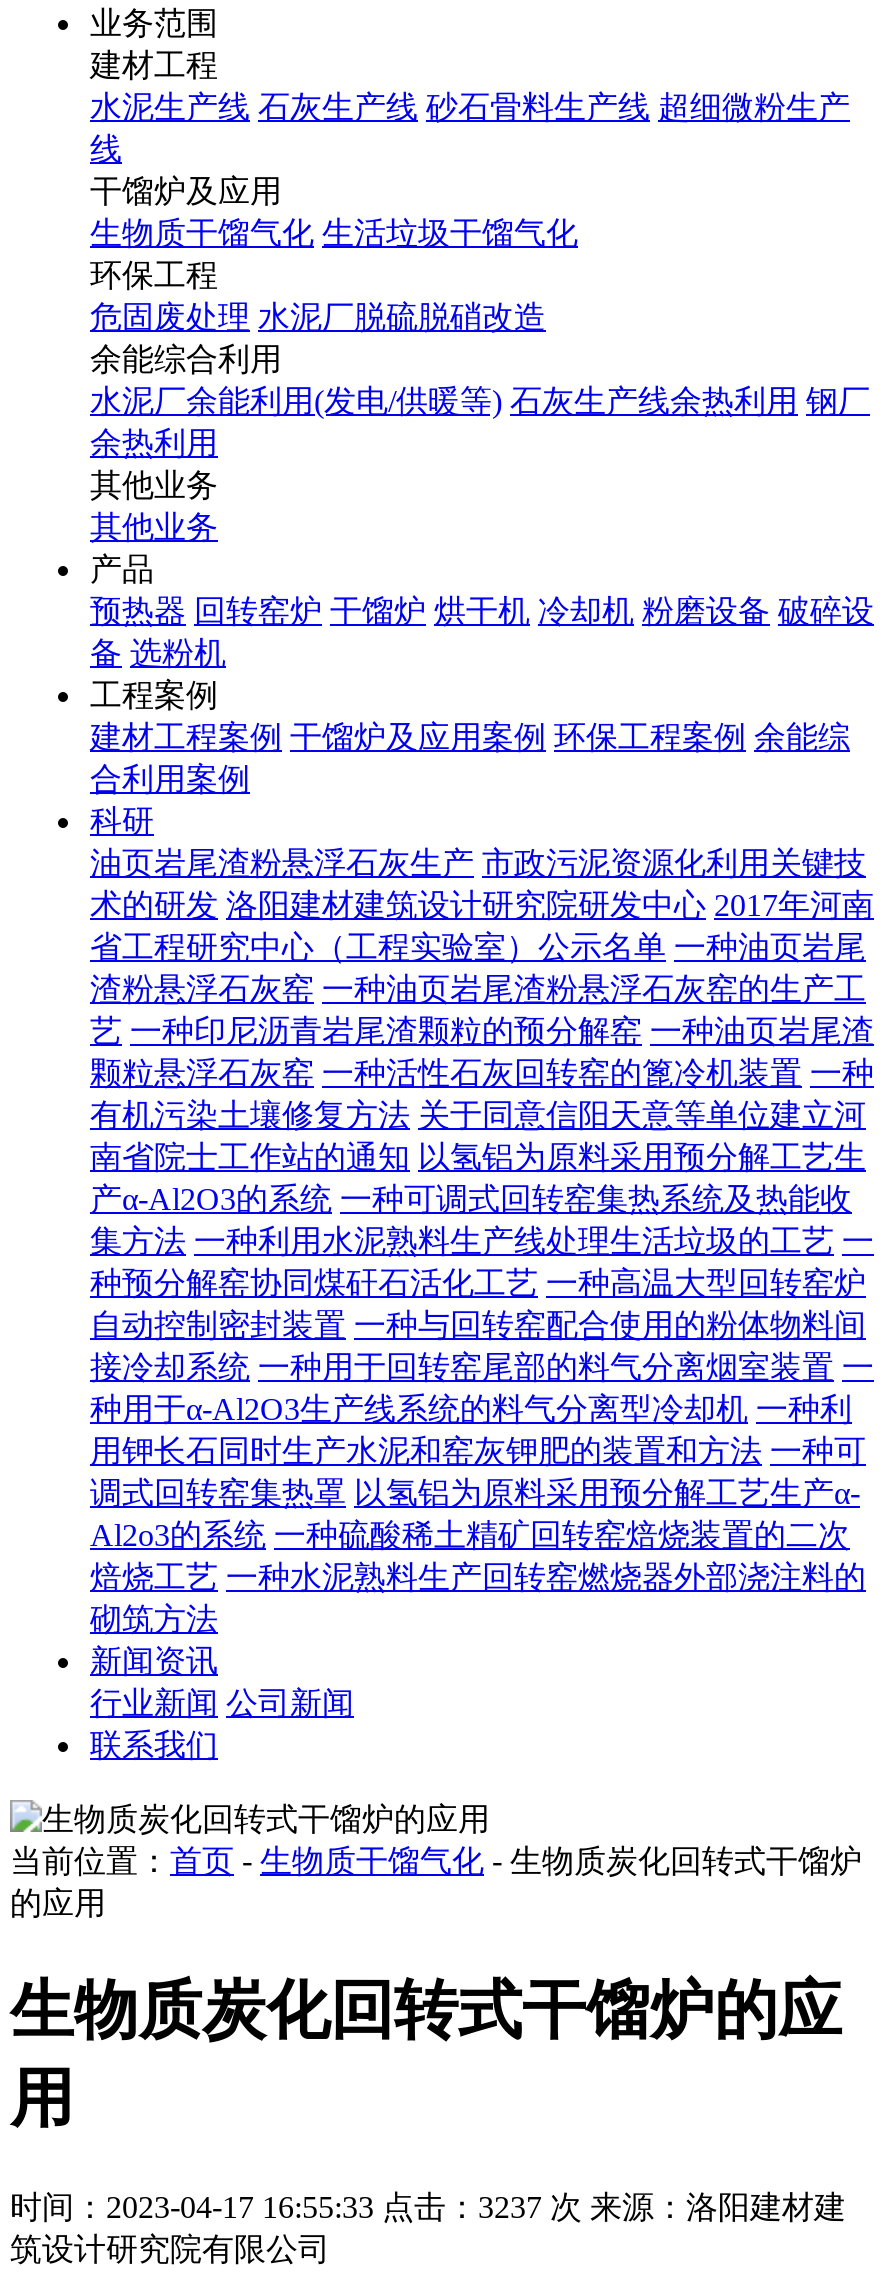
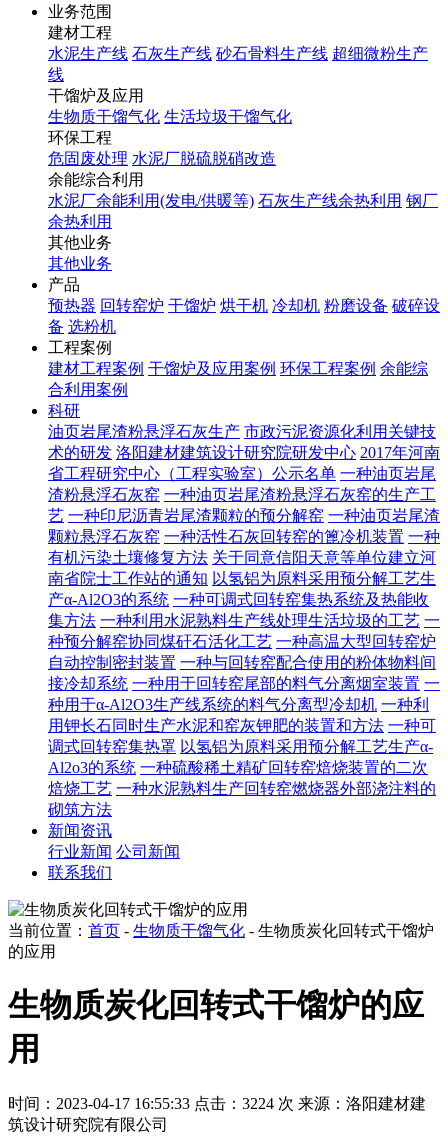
- 时间：2023-04-17 16:55:33 点击：3237 次 来源：洛阳建材建
+ 时间：2023-04-17 16:55:33 点击：3224 次 来源：洛阳建材建
